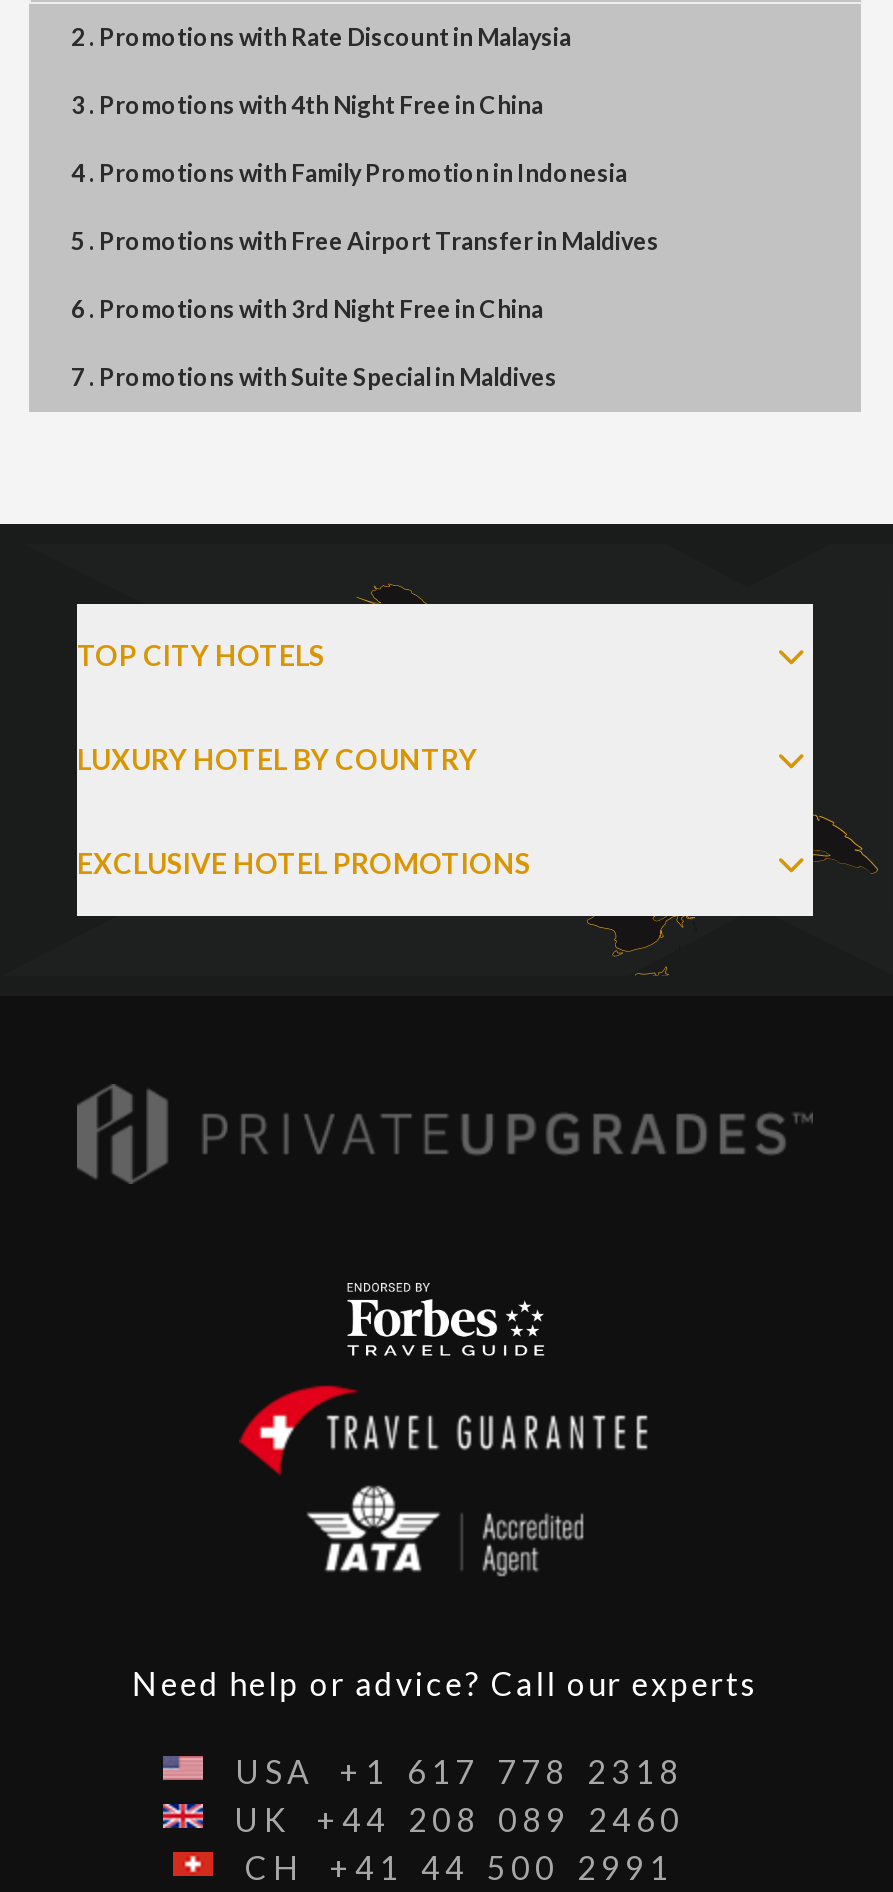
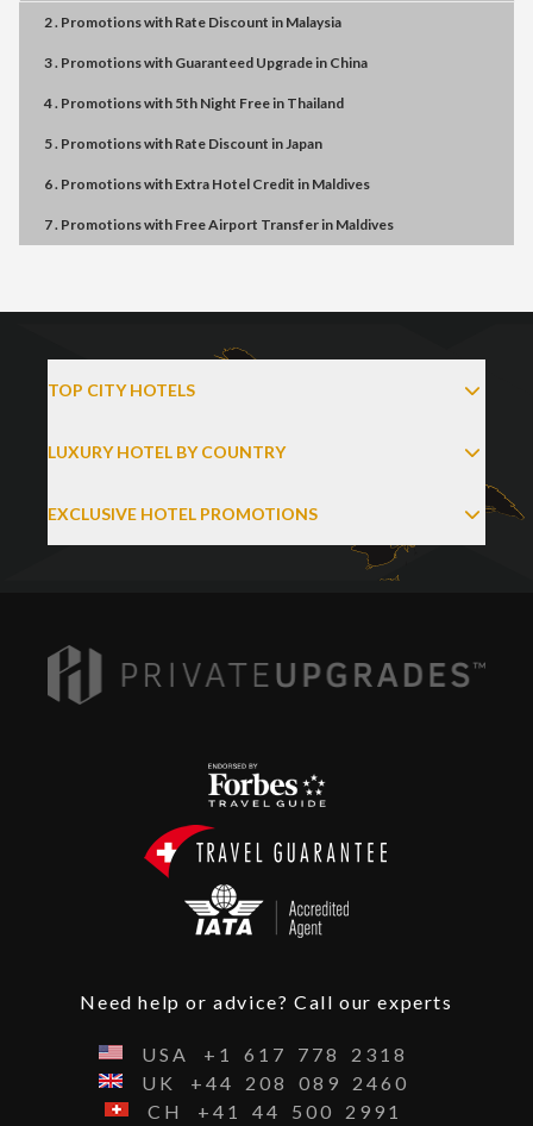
- 3 . Promotions with4th Night Free in China
+ 3 . Promotions withGuaranteed Upgrade in China

- 4 . Promotions with Family Promotion in Indonesia
+ 4 . Promotions with 5th Night Free in Thailand

- 5 . Promotions with Free Airport Transferin Maldives
+ 5 . Promotions with Rate Discountin Japan

- 6 . Promotions with 3rd Night Free in China
+ 6 . Promotions with Extra Hotel Credit in Maldives

- 7 . Promotions withSuite Special in Maldives
+ 7 . Promotions withFree Airport Transfer in Maldives
